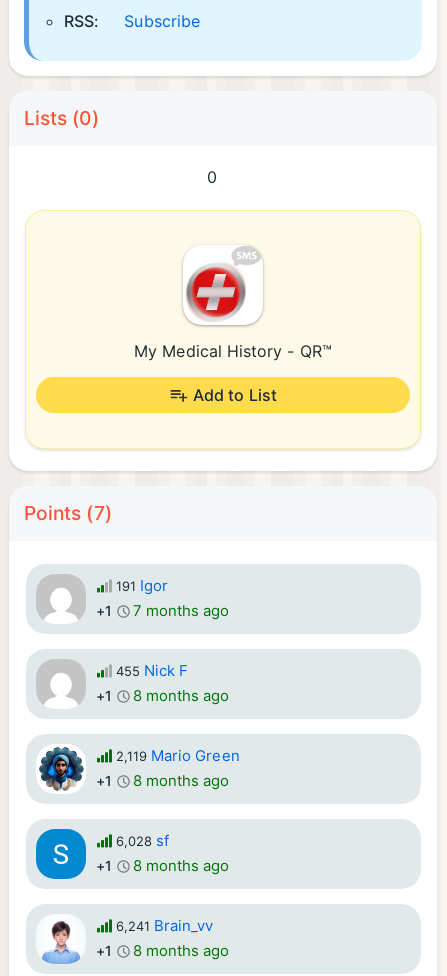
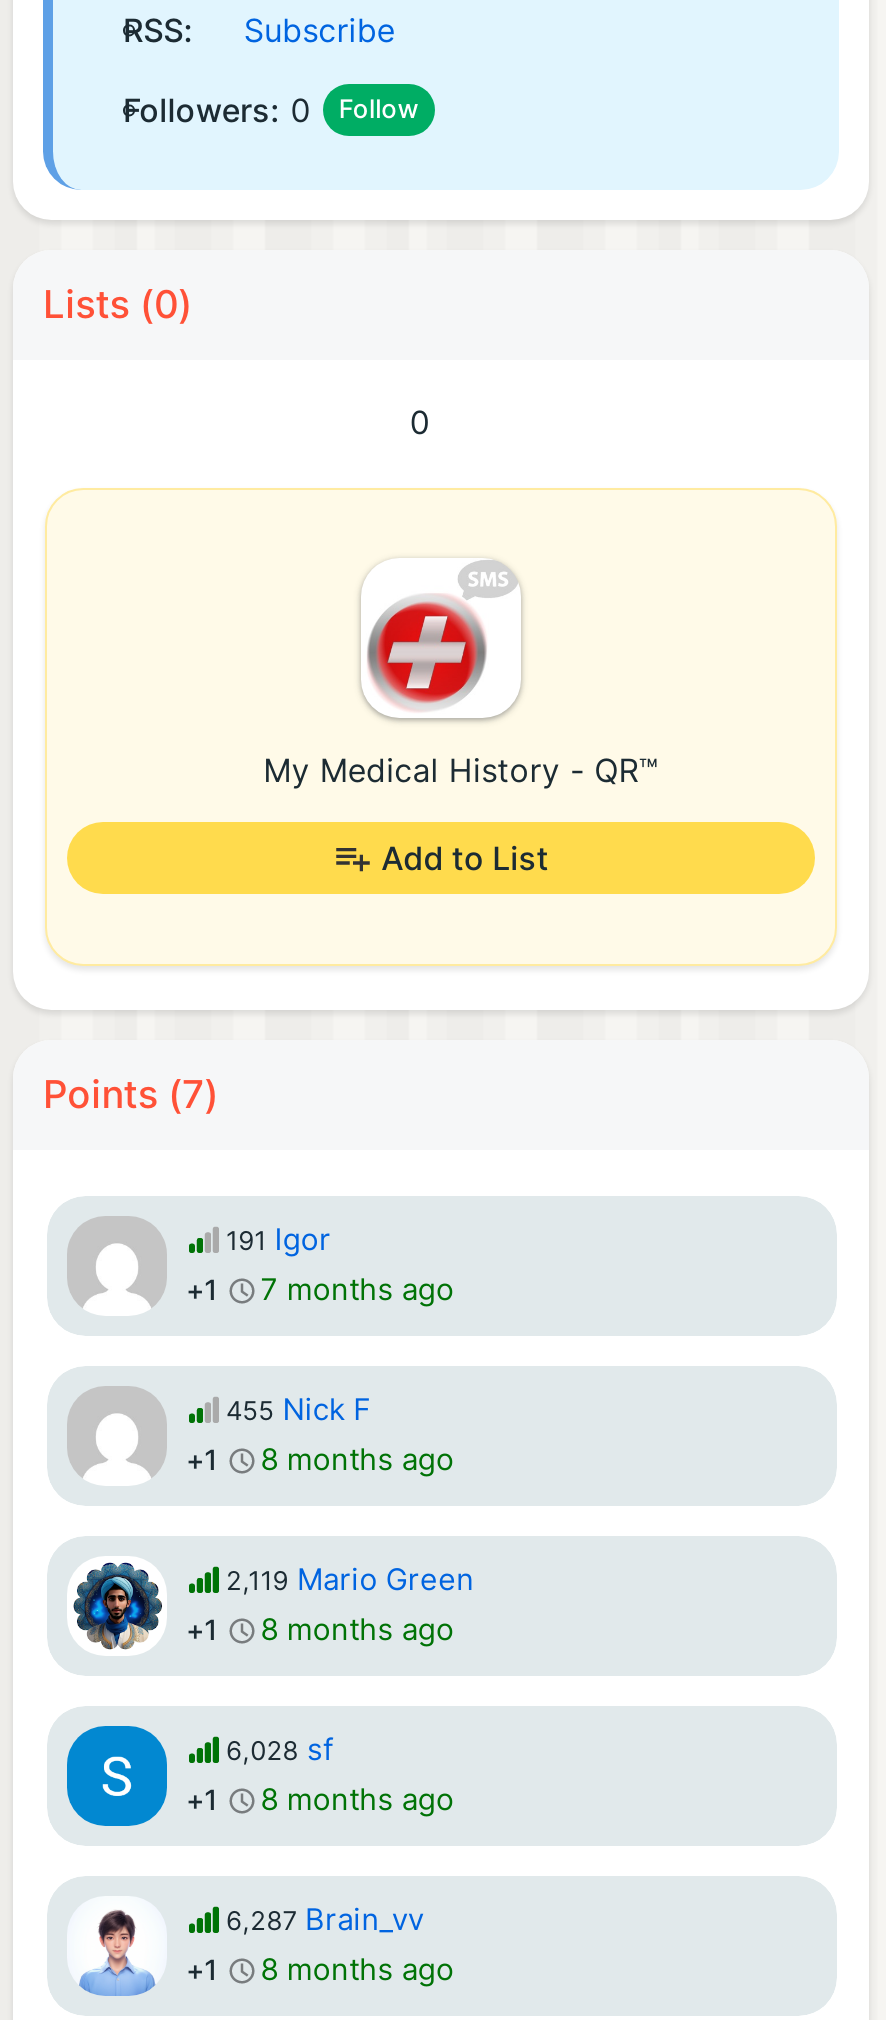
+ Followers: 0
+ Follow

- 6,241 Brain_vv
+ 6,287 Brain_vv
